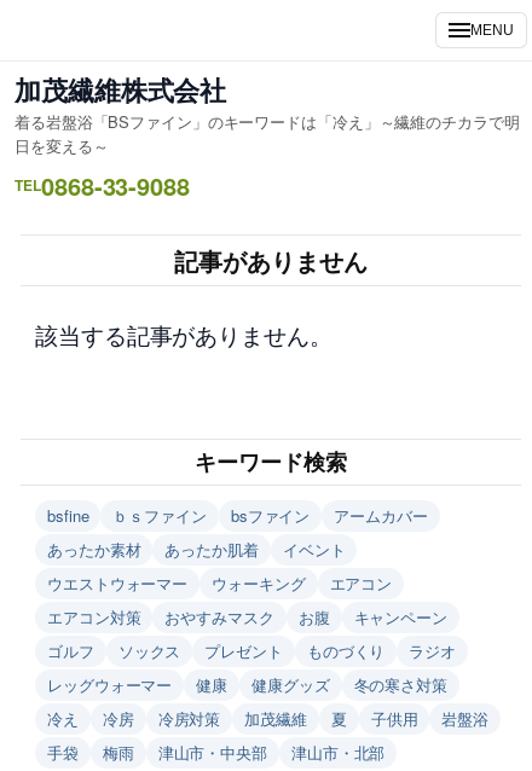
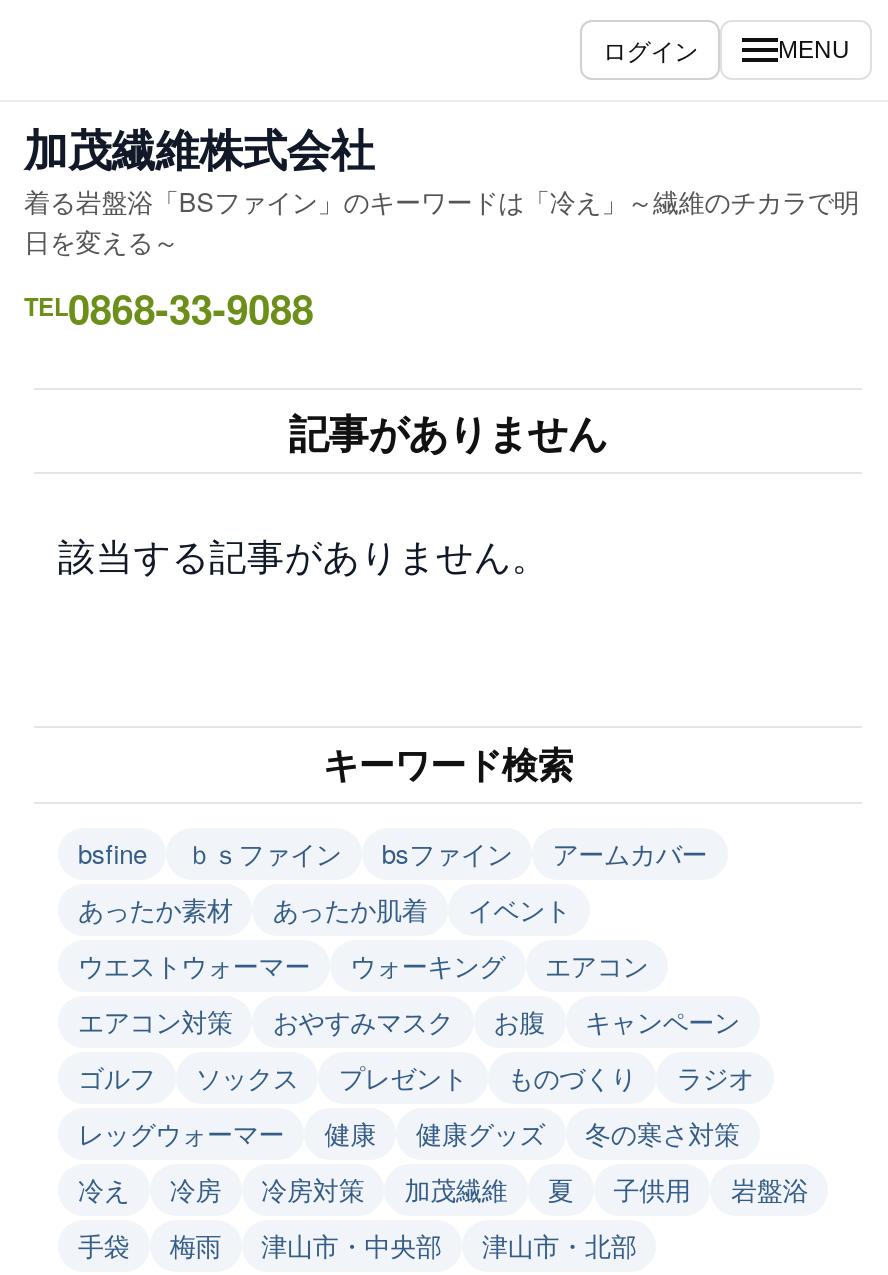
+ ログイン
